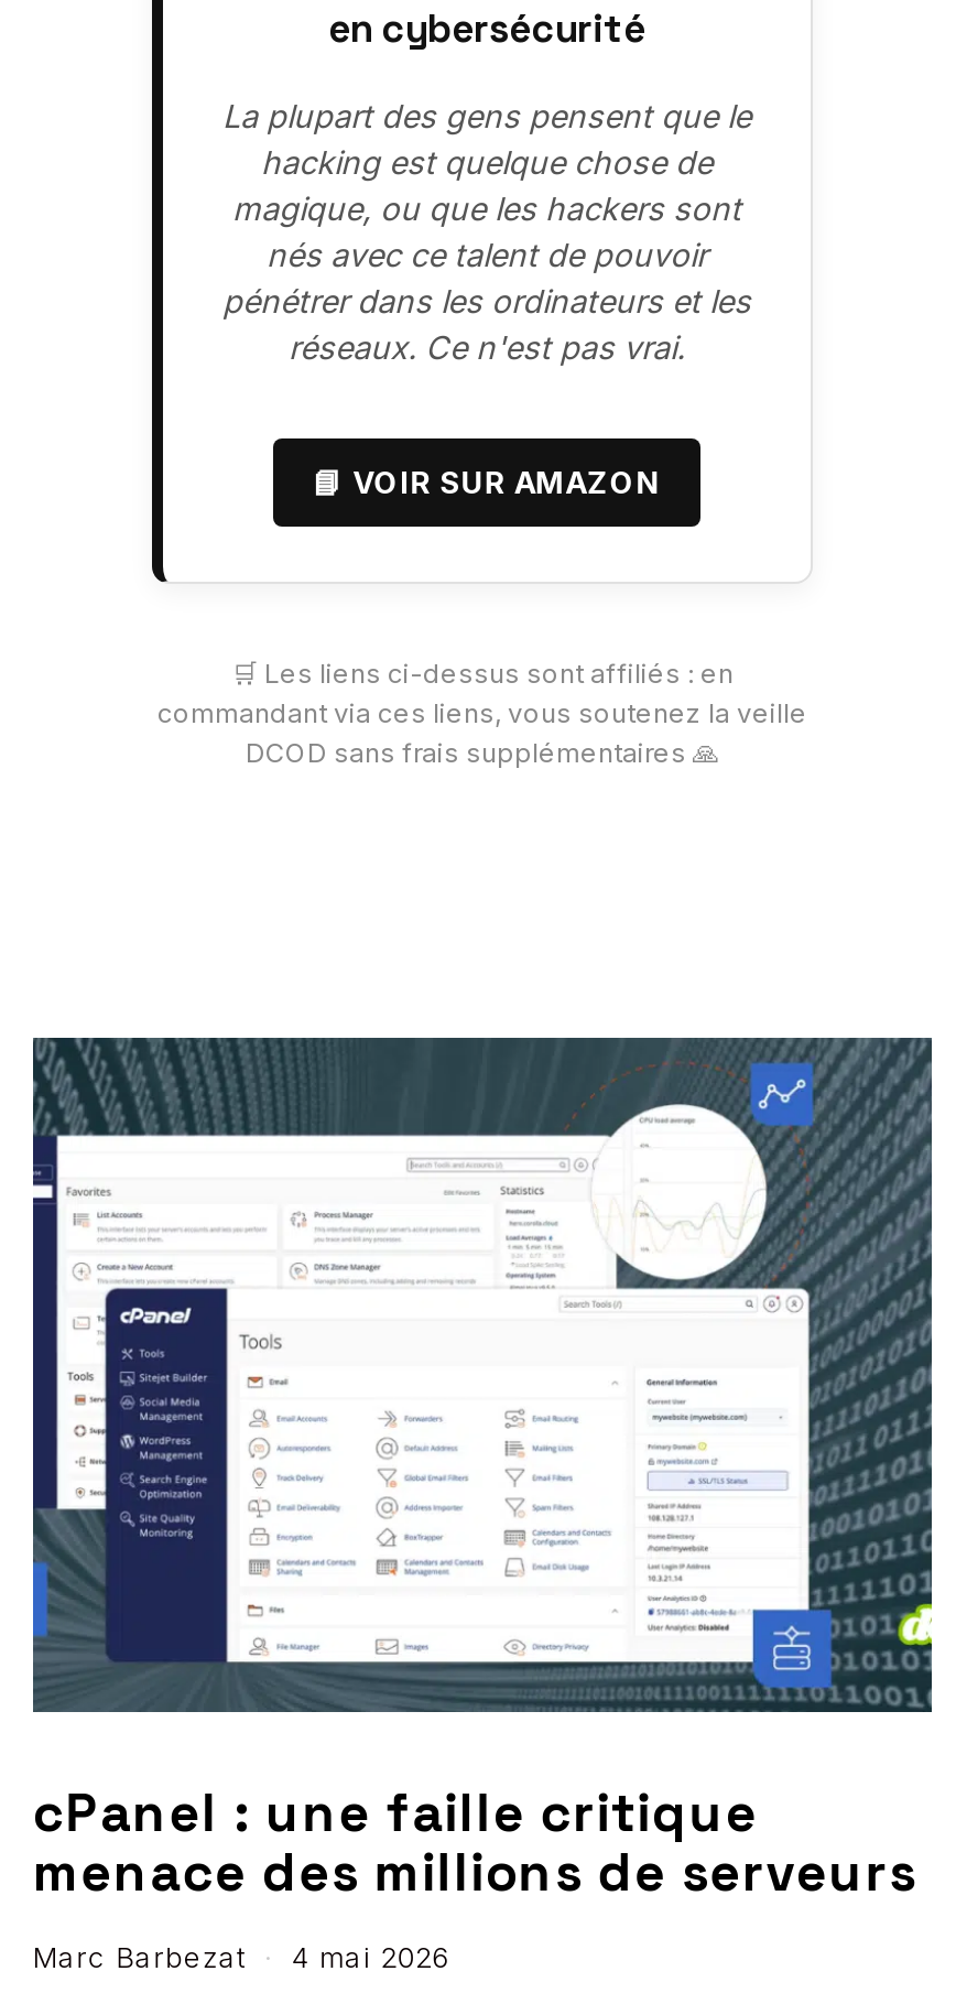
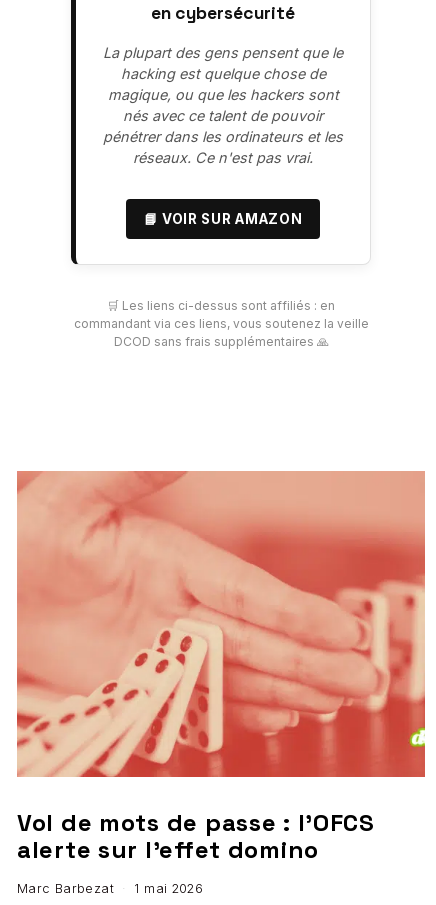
- [image]
- cPanel : une faille critique
- menace des millions de serveurs
+ [image]
+ Vol de mots de passe : l’OFCS
+ alerte sur l’effet domino

- Marc Barbezat 4 mai 2026
+ Marc Barbezat 1 mai 2026
